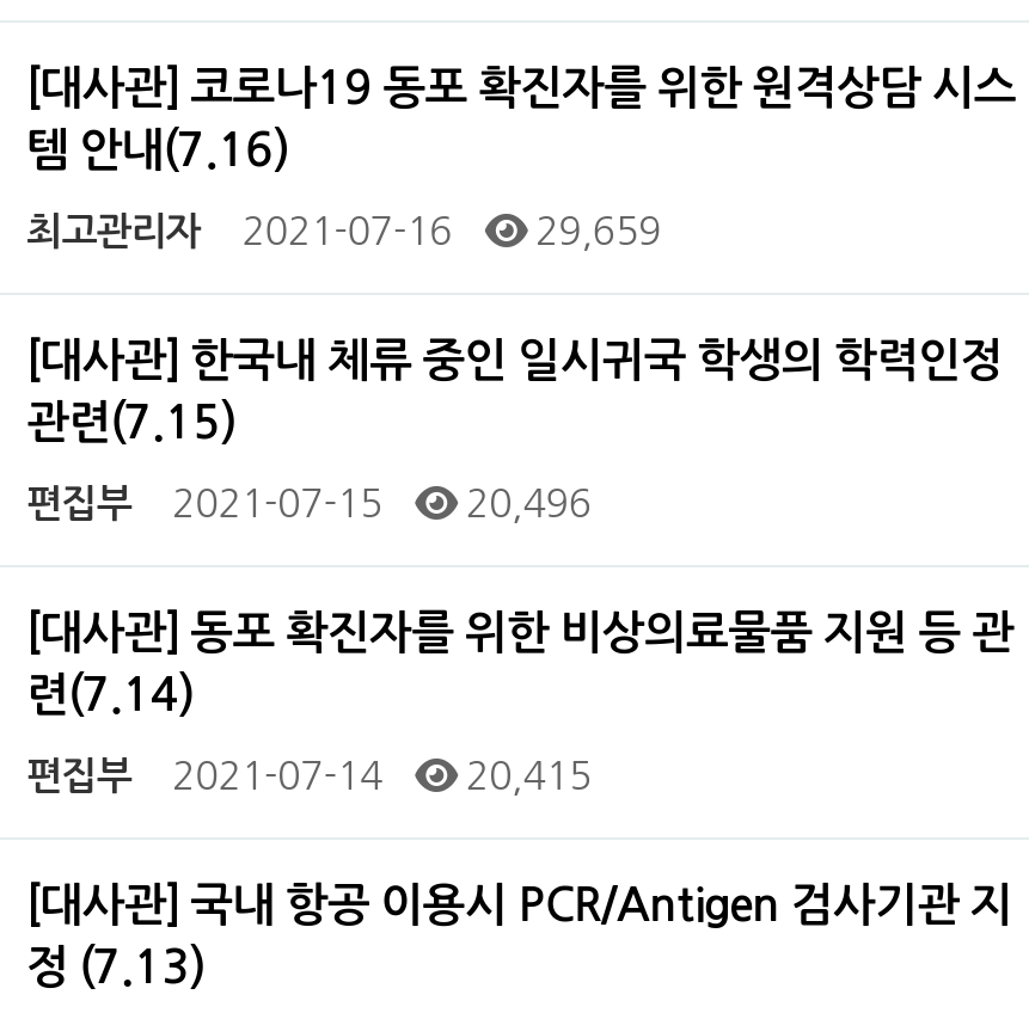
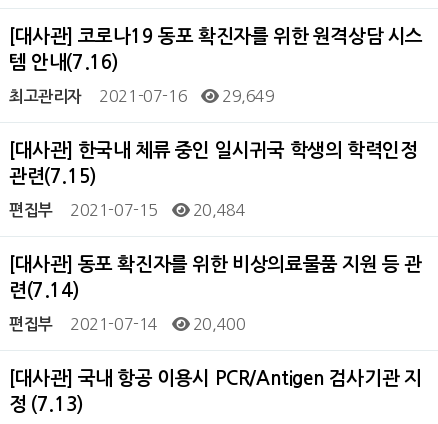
- 최고관리자 2021-07-16 29,659
+ 최고관리자 2021-07-16 29,649

- 편집부 2021-07-15 20,496
+ 편집부 2021-07-15 20,484

- 편집부 2021-07-14 20,415
+ 편집부 2021-07-14 20,400
